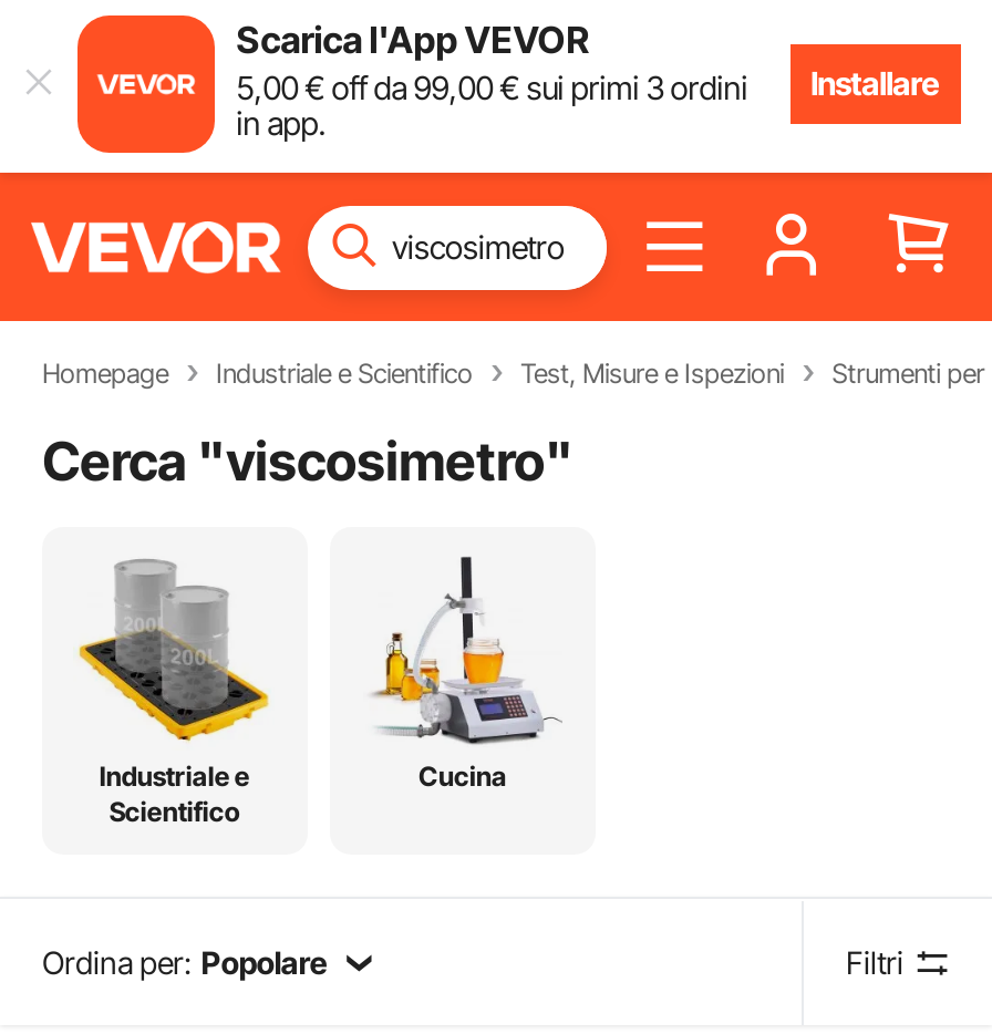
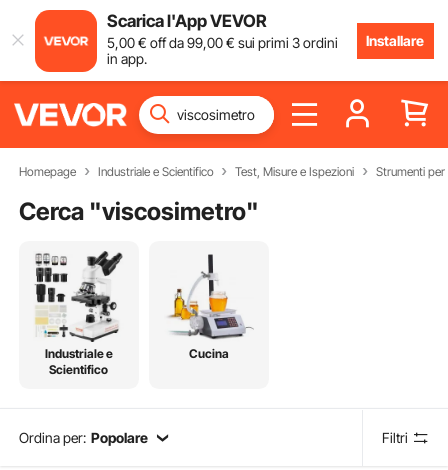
- [image]
+ [image]
